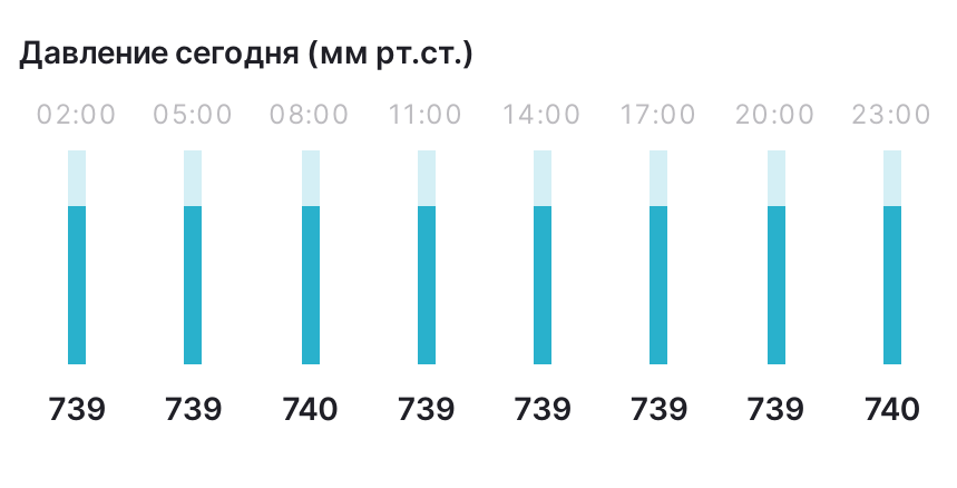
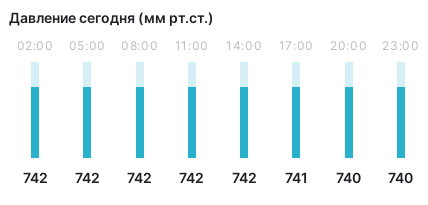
- 739
+ 742

- 739
+ 742

- 740
+ 742

- 739
+ 742

- 739
+ 742

- 739
+ 741

- 739
+ 740
